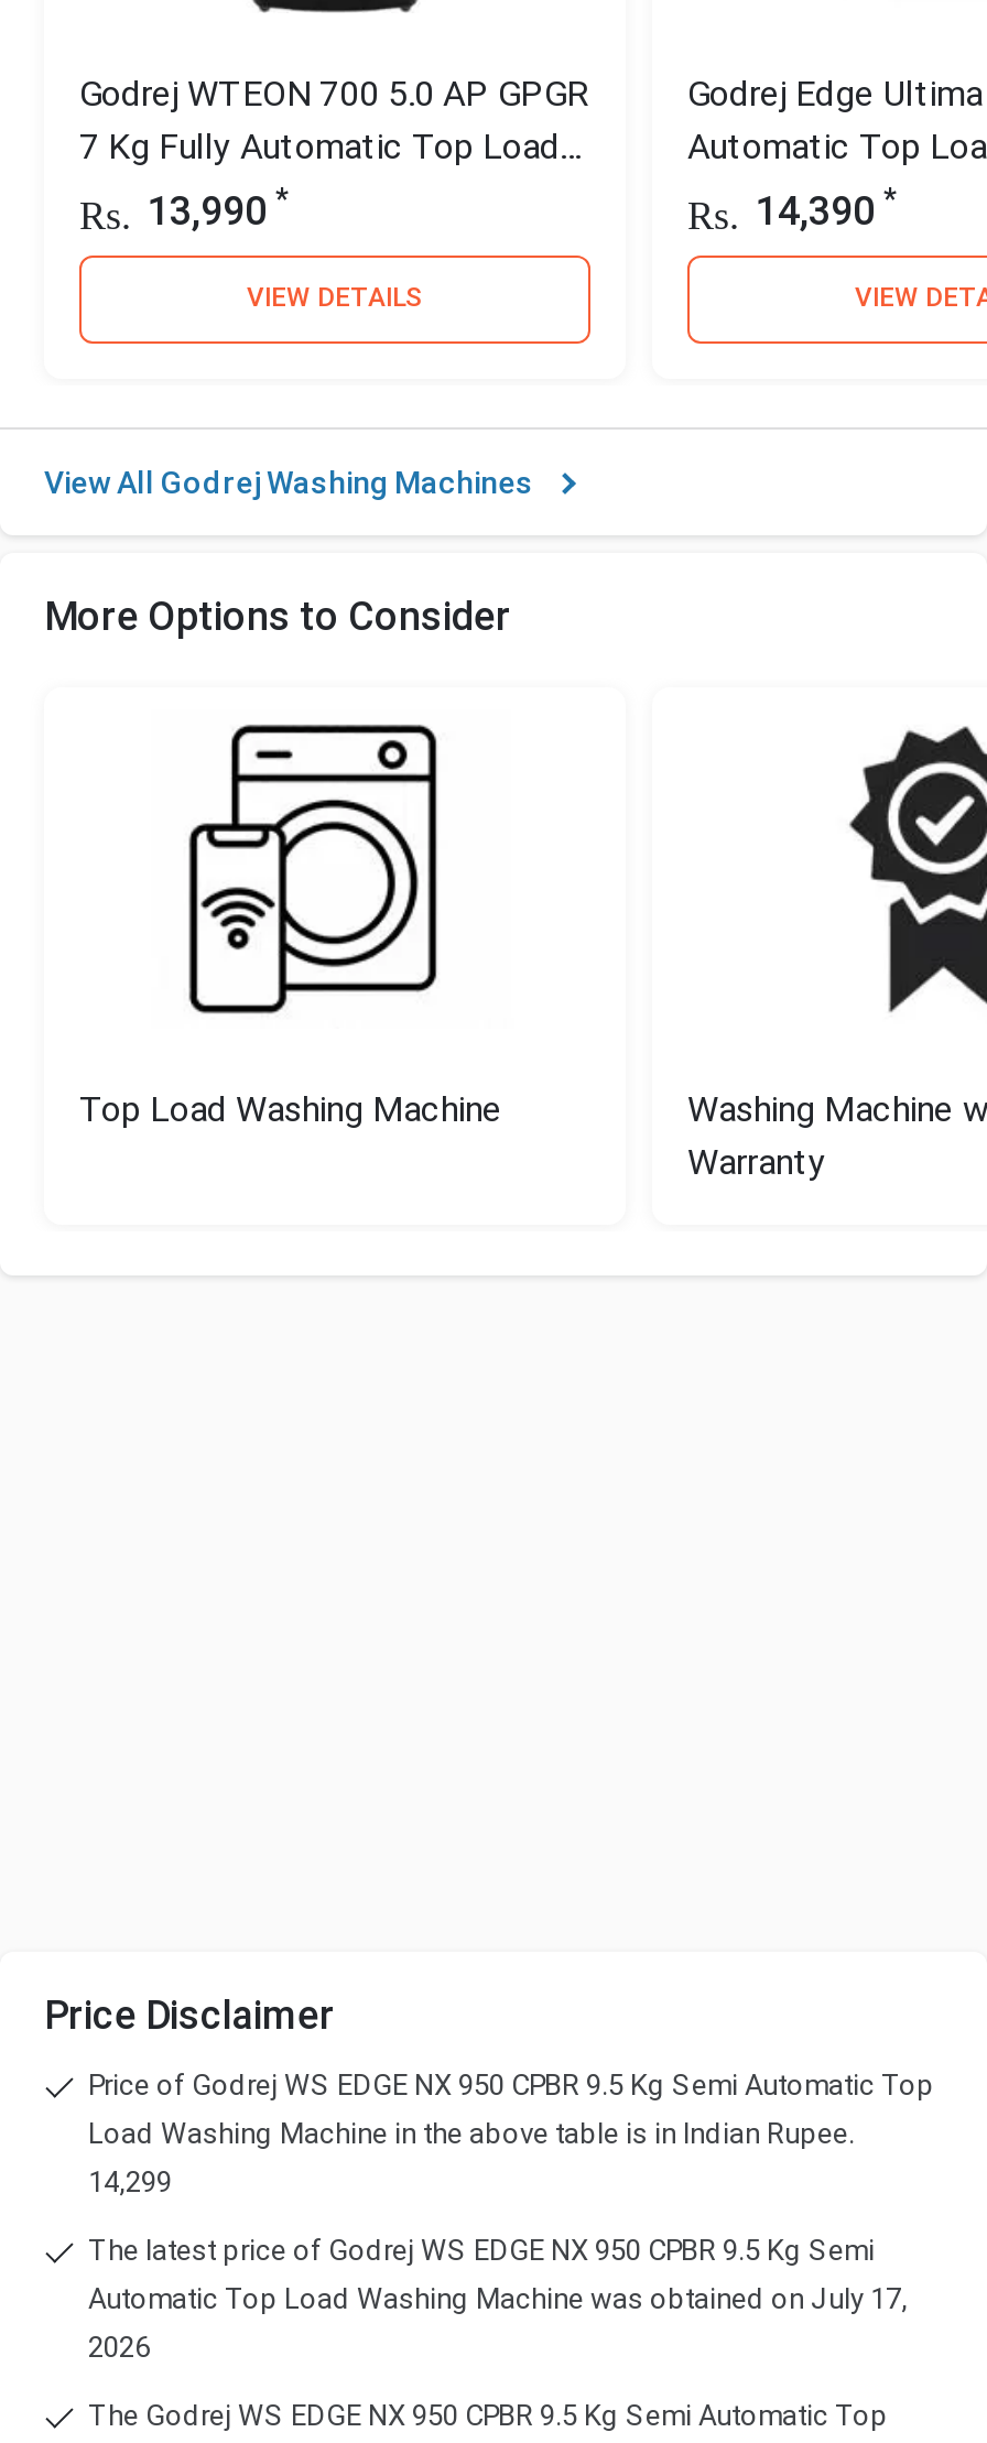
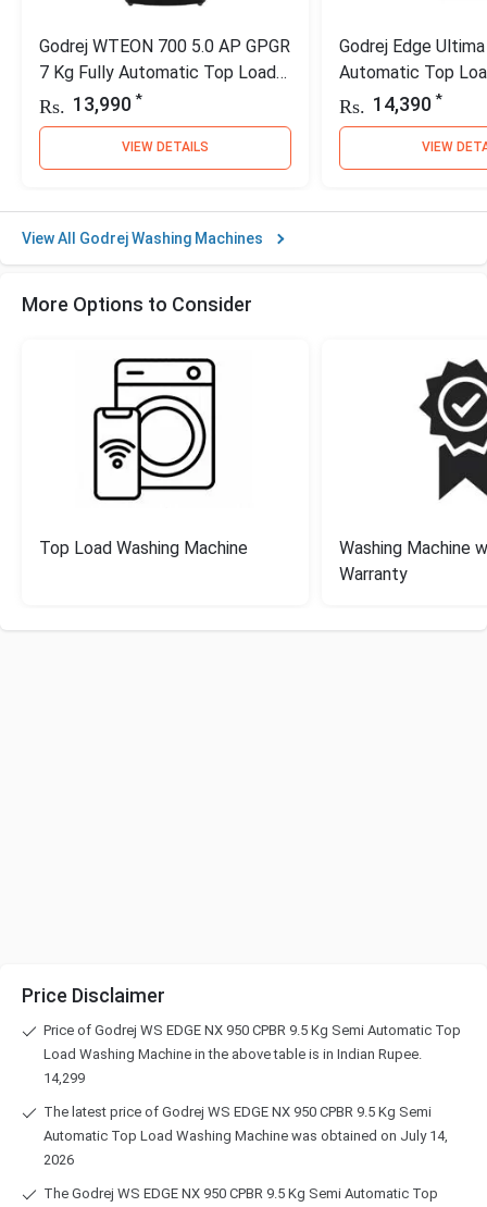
- Automatic Top Load Washing Machine was obtained on July 17,
+ Automatic Top Load Washing Machine was obtained on July 14,
